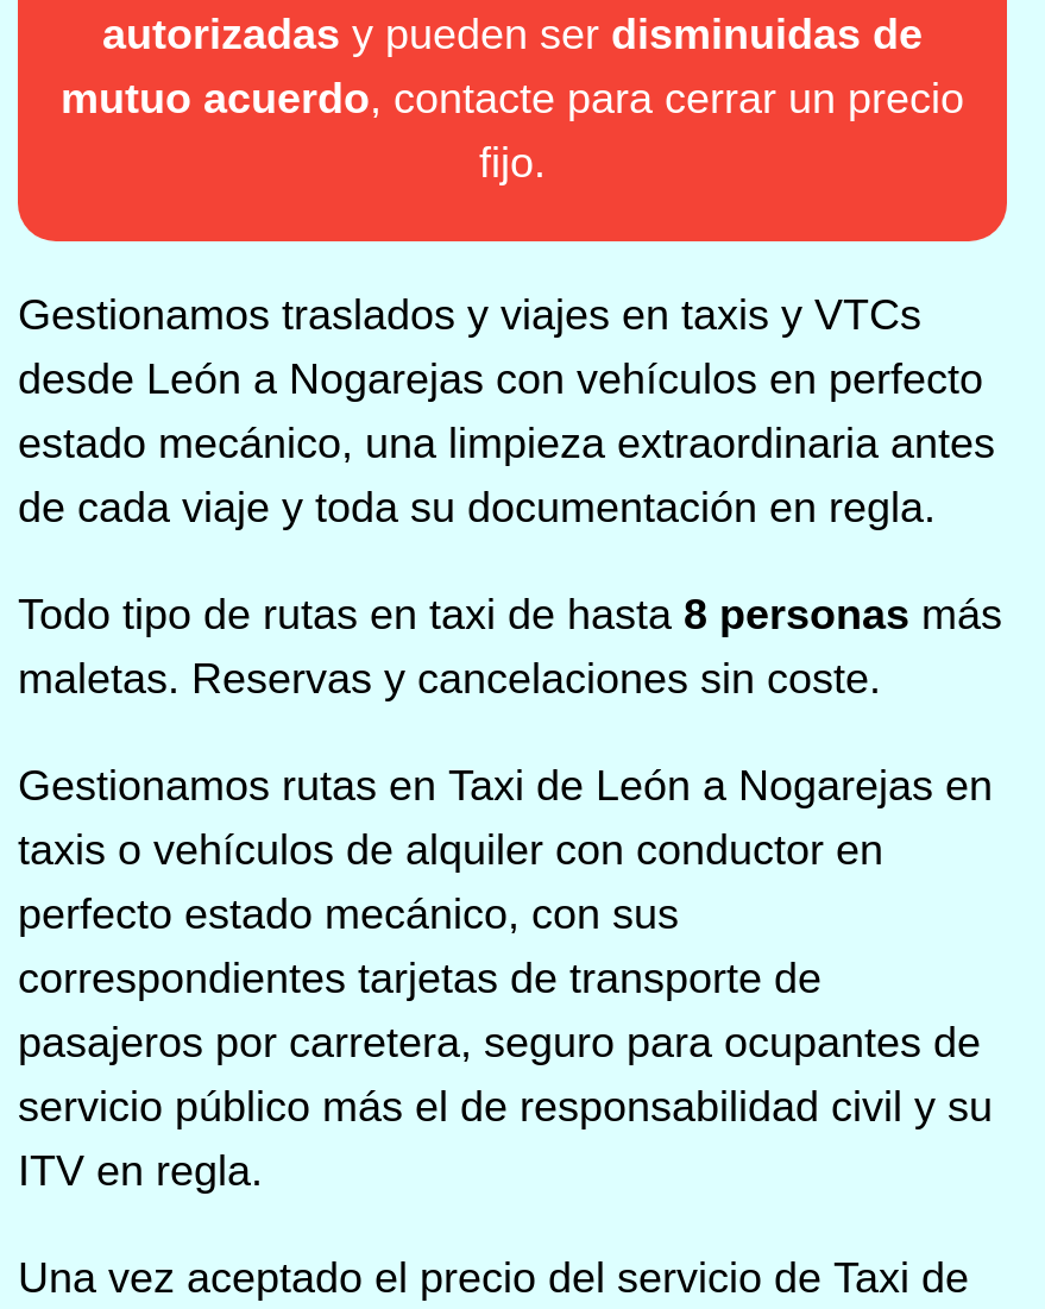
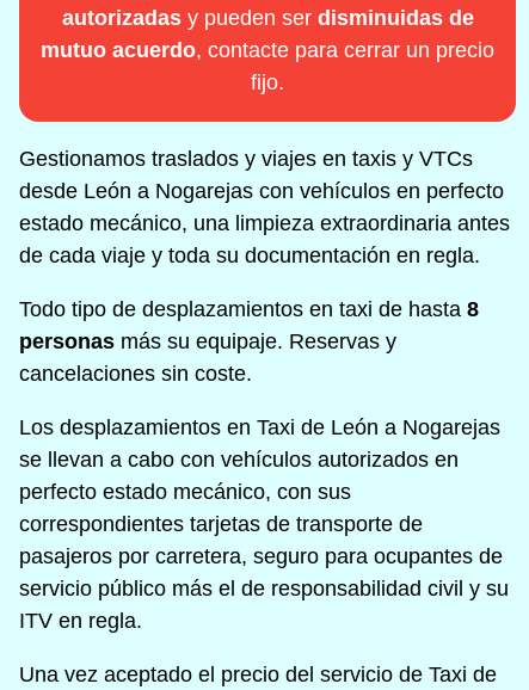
- Todo tipo de rutas en taxi de hasta 8 personas más
- maletas. Reservas y cancelaciones sin coste.
+ Todo tipo de desplazamientos en taxi de hasta 8
+ personas más su equipaje. Reservas y
+ cancelaciones sin coste.

- Gestionamos rutas en Taxi de León a Nogarejas en
- taxis o vehículos de alquiler con conductor en
+ Los desplazamientos en Taxi de León a Nogarejas
+ se llevan a cabo con vehículos autorizados en
